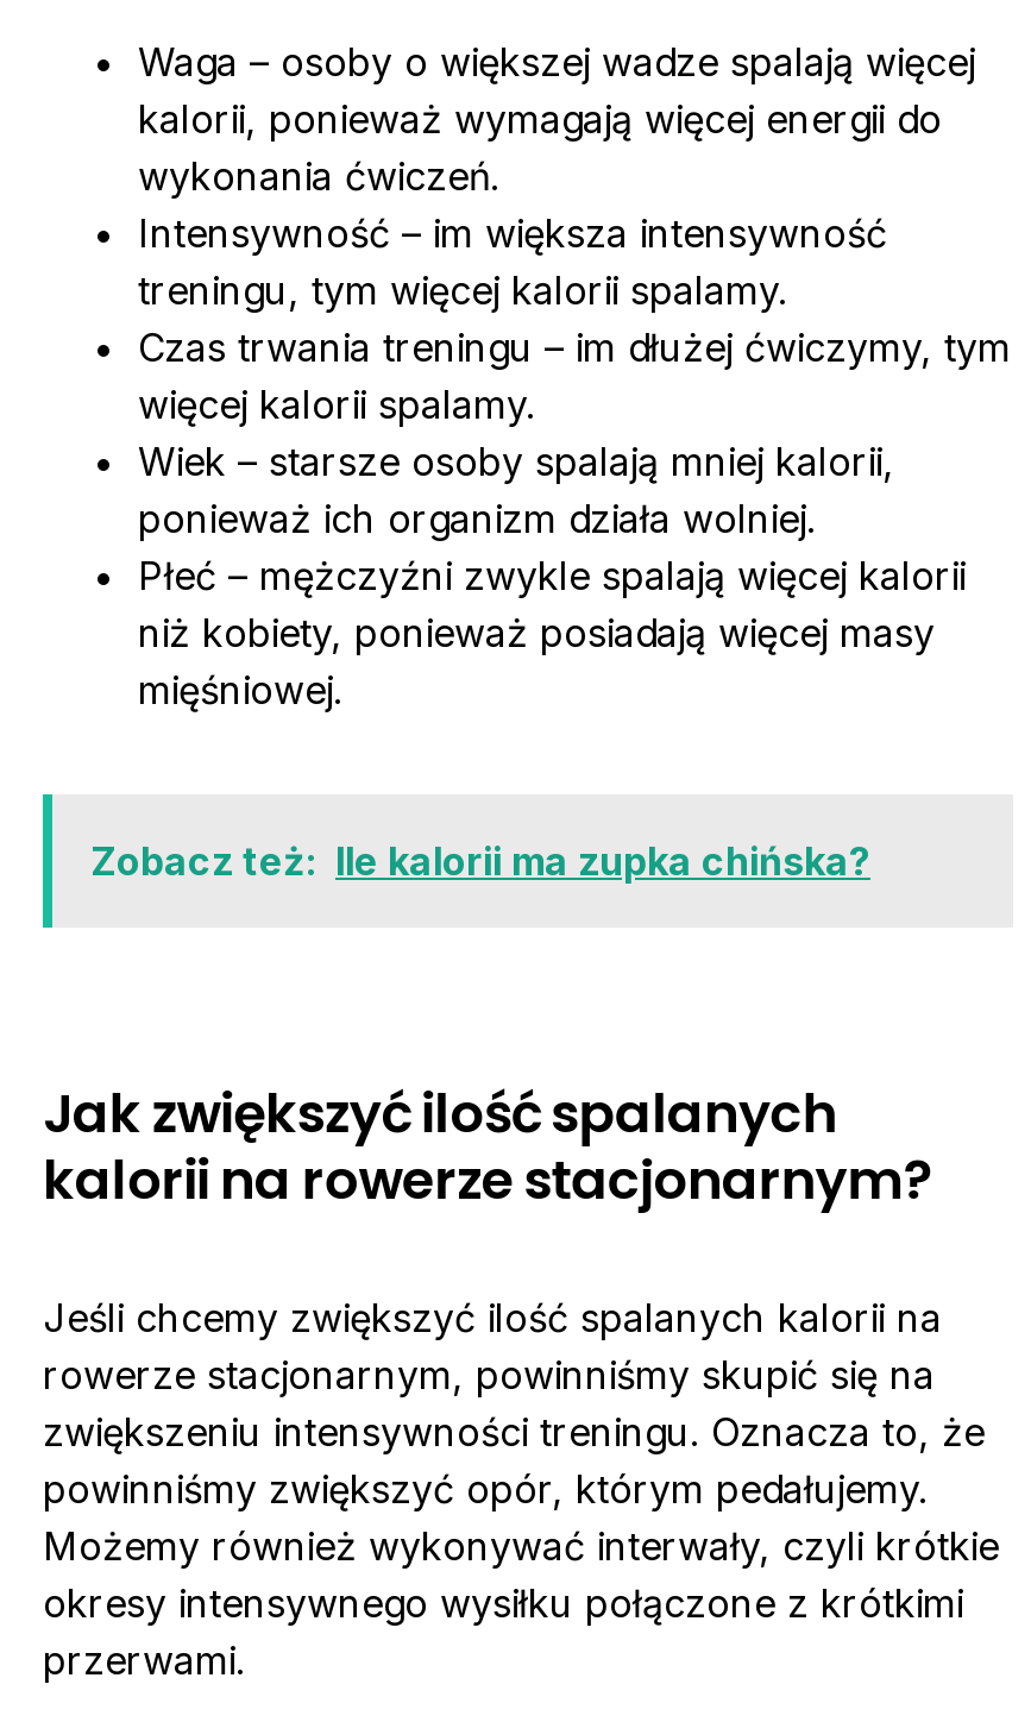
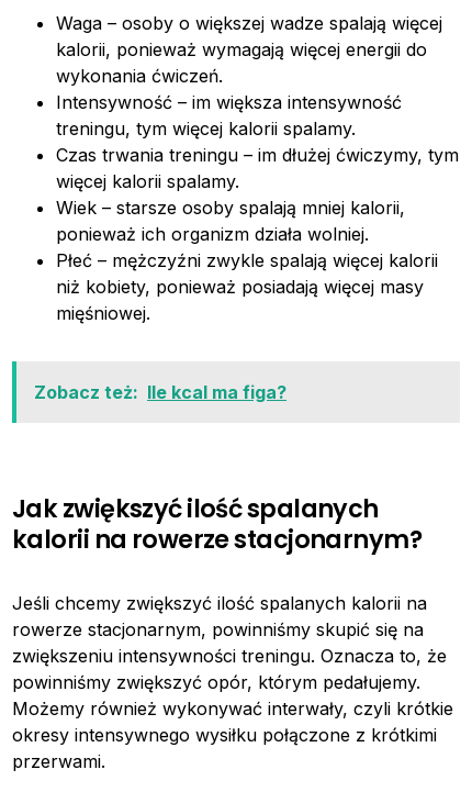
- Zobacz też: Ile kalorii ma zupka chińska?
+ Zobacz też: Ile kcal ma figa?
